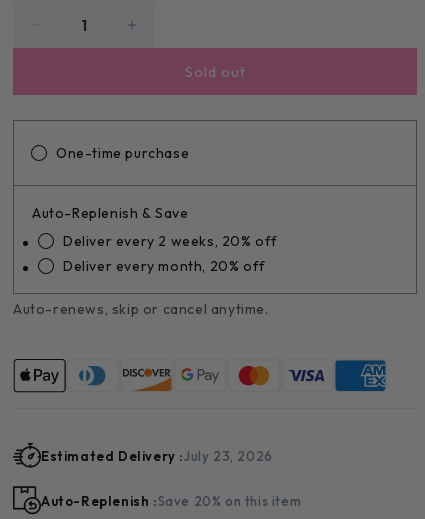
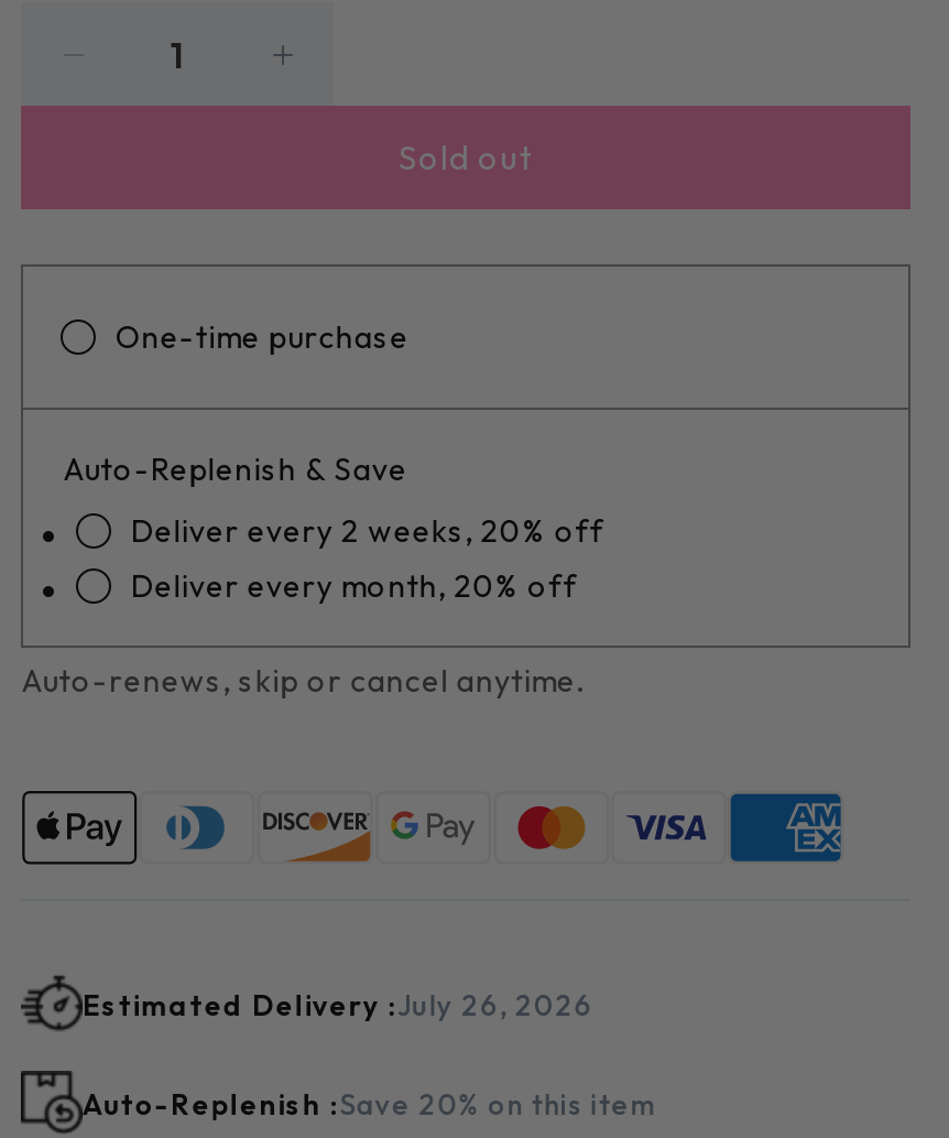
- Estimated Delivery : July 23, 2026
+ Estimated Delivery : July 26, 2026
